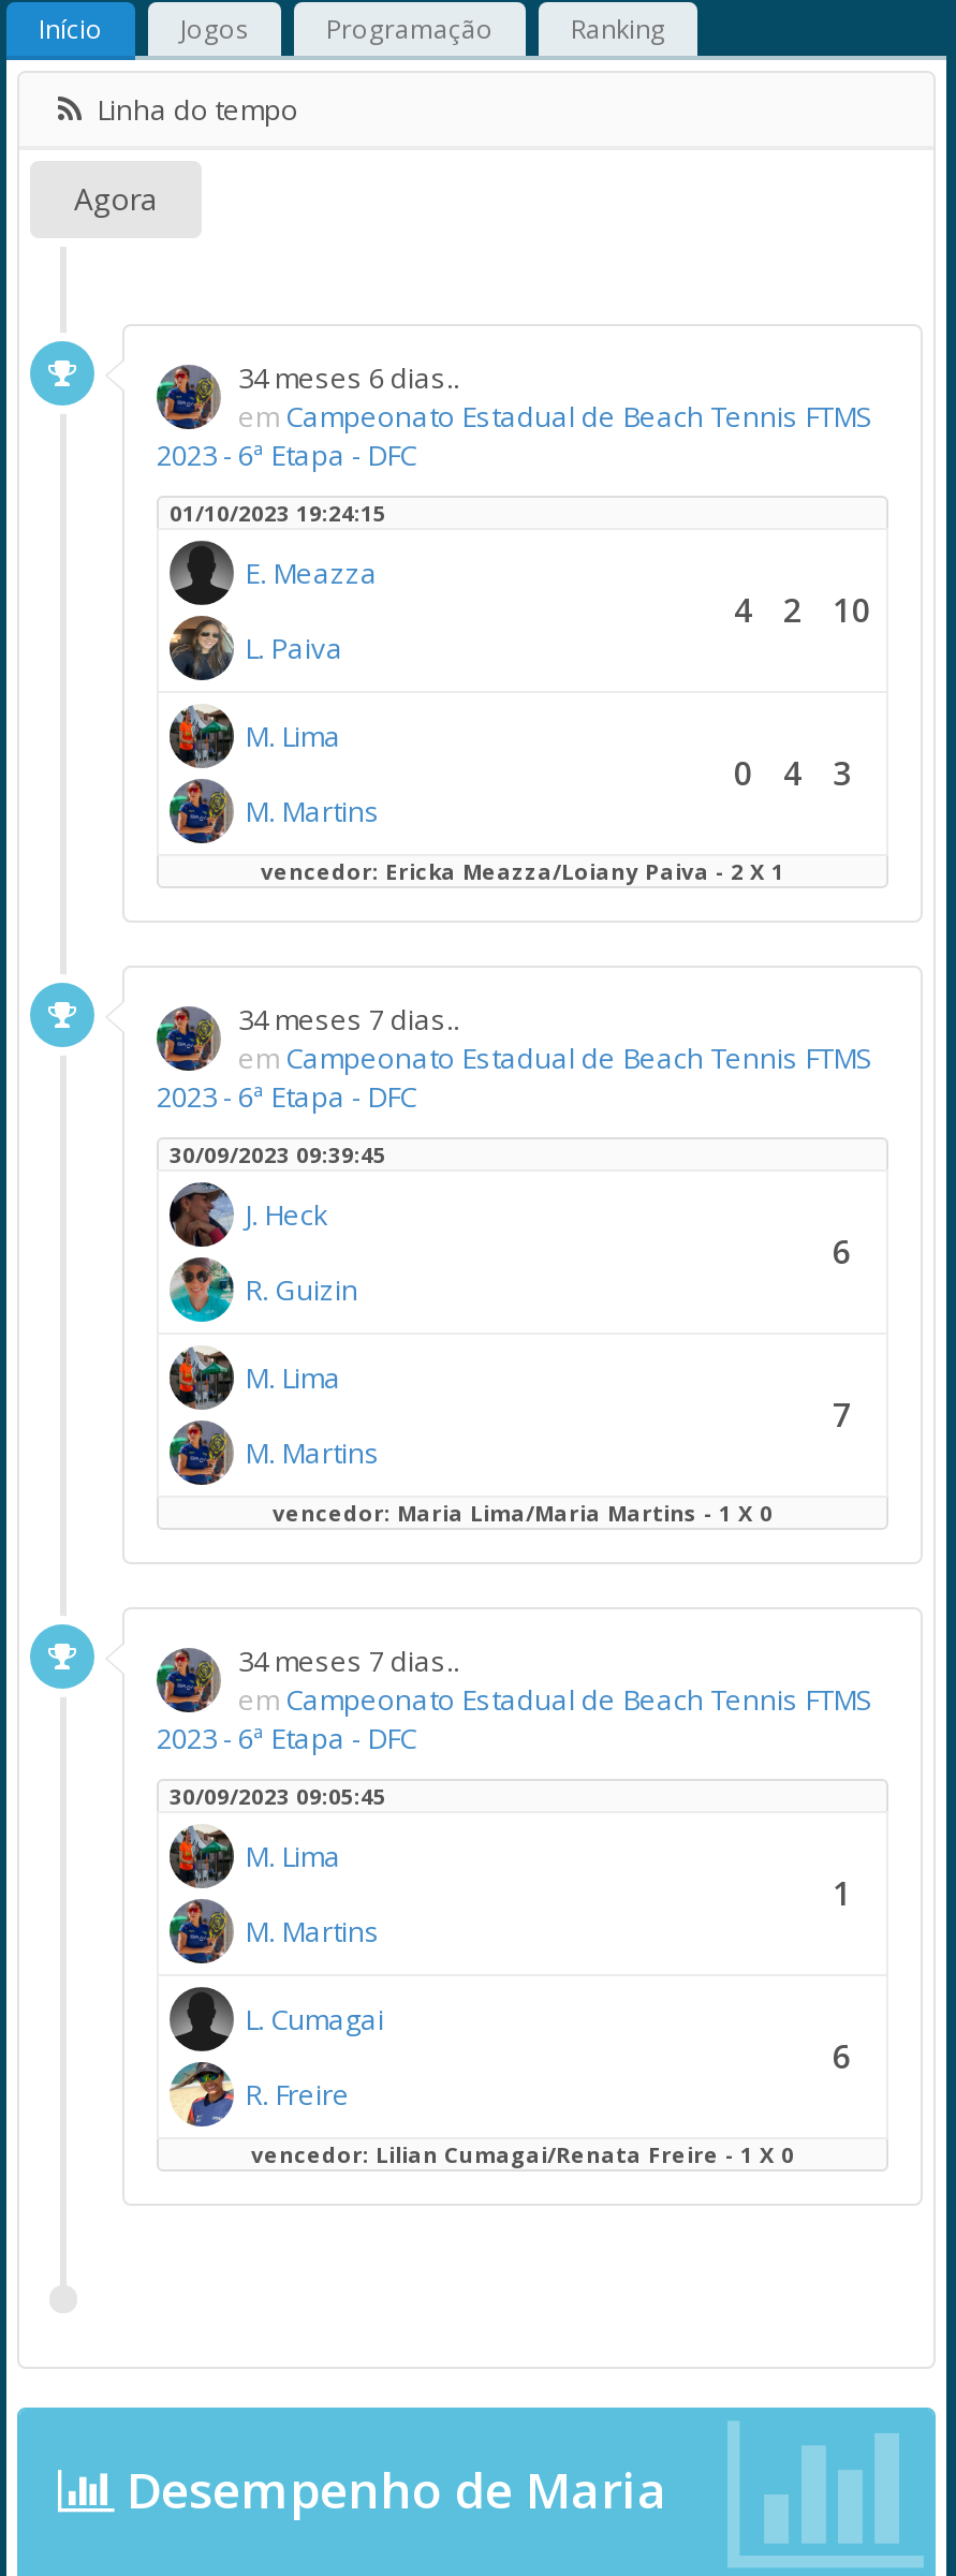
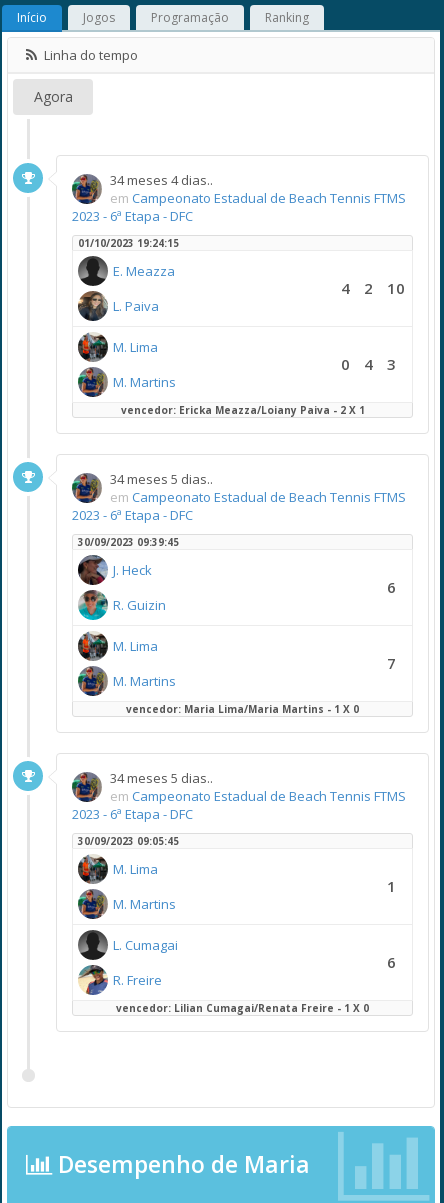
- 34 meses 6 dias..
+ 34 meses 4 dias..

- 34 meses 7 dias..
+ 34 meses 5 dias..

- 34 meses 7 dias..
+ 34 meses 5 dias..
